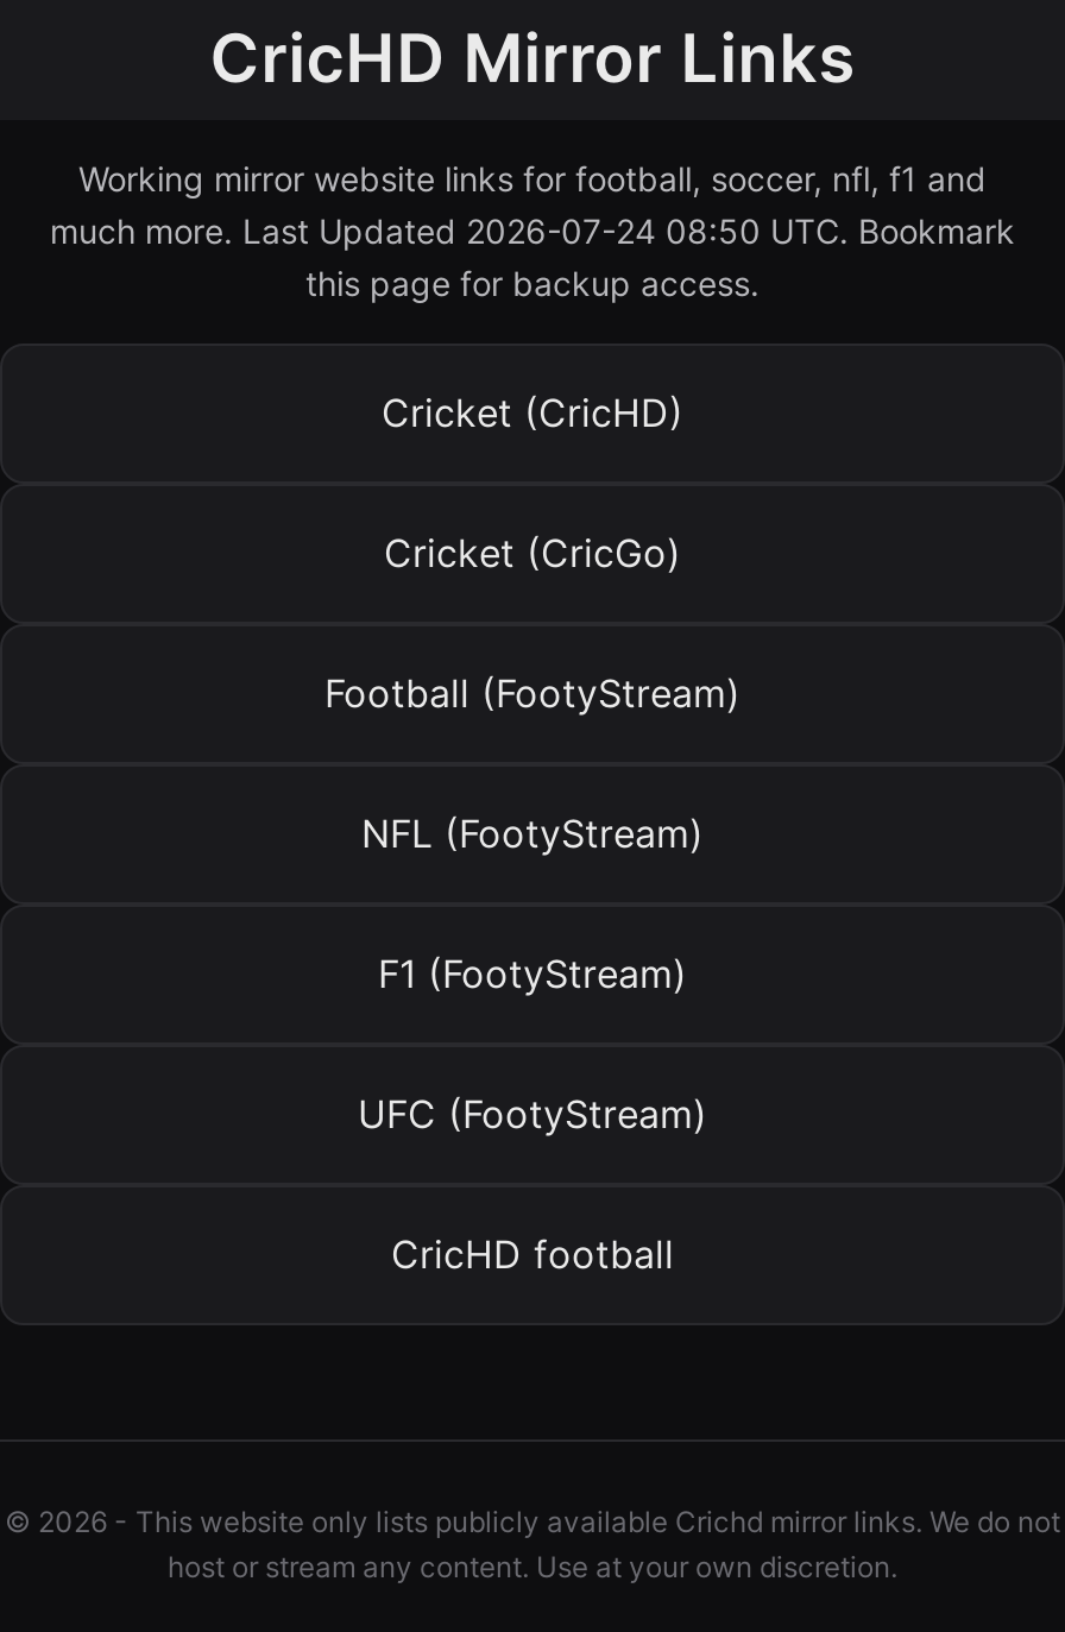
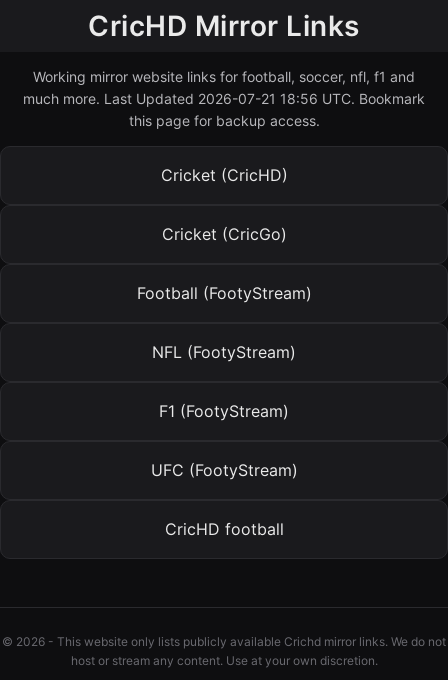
- much more. Last Updated 2026-07-24 08:50 UTC. Bookmark
+ much more. Last Updated 2026-07-21 18:56 UTC. Bookmark
